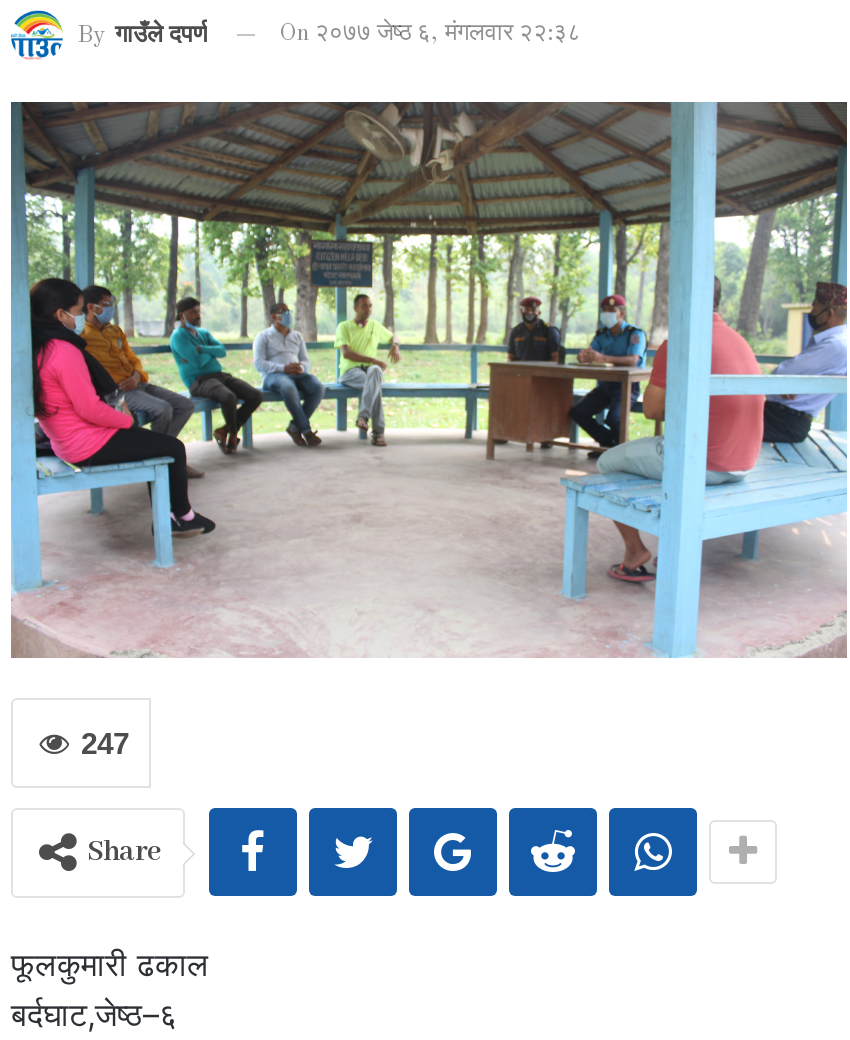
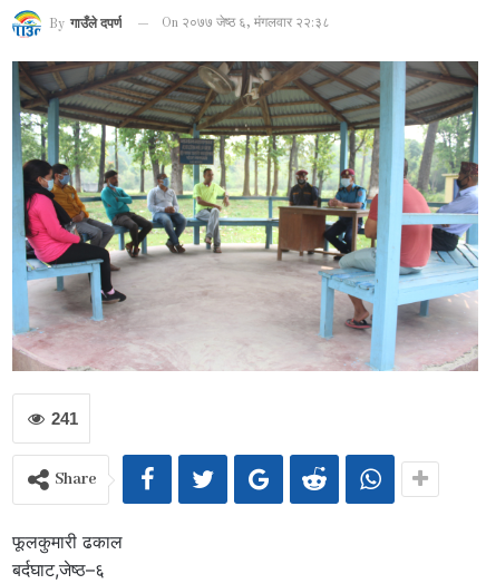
- 247
+ 241
